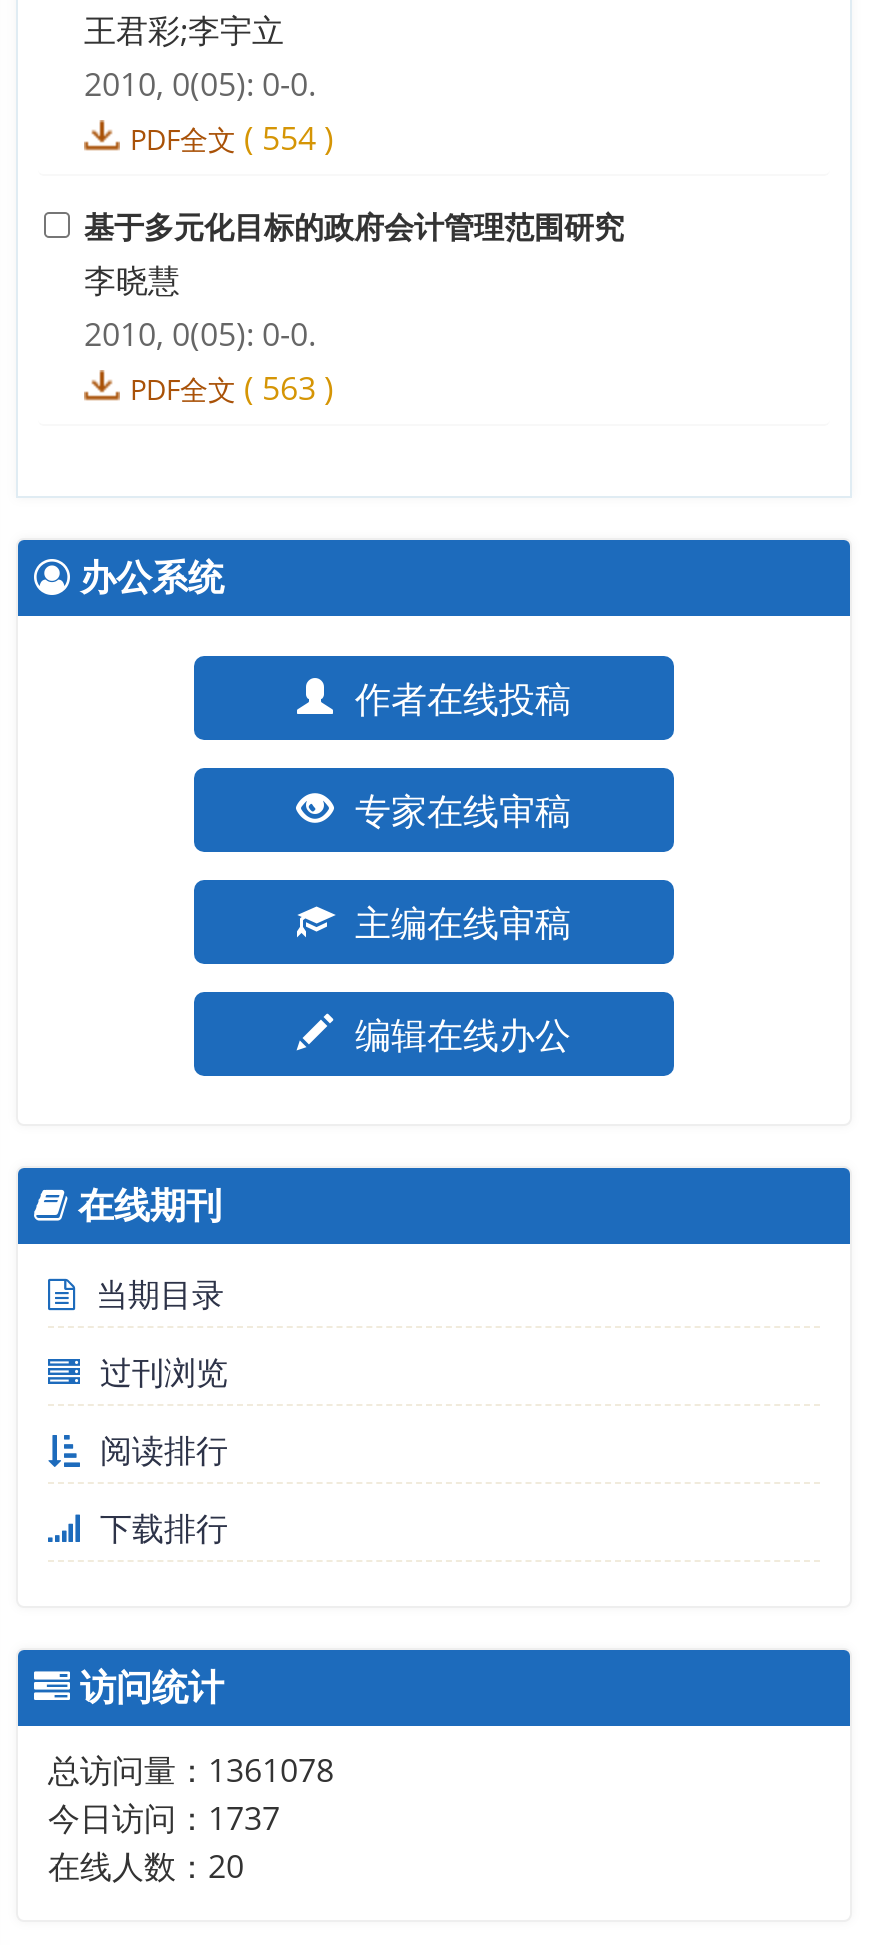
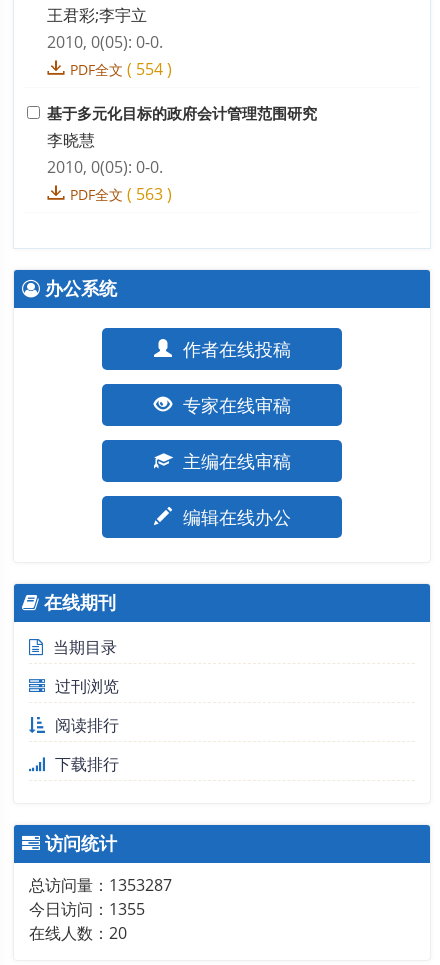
- 总访问量：1361078
+ 总访问量：1353287

- 今日访问：1737
+ 今日访问：1355
